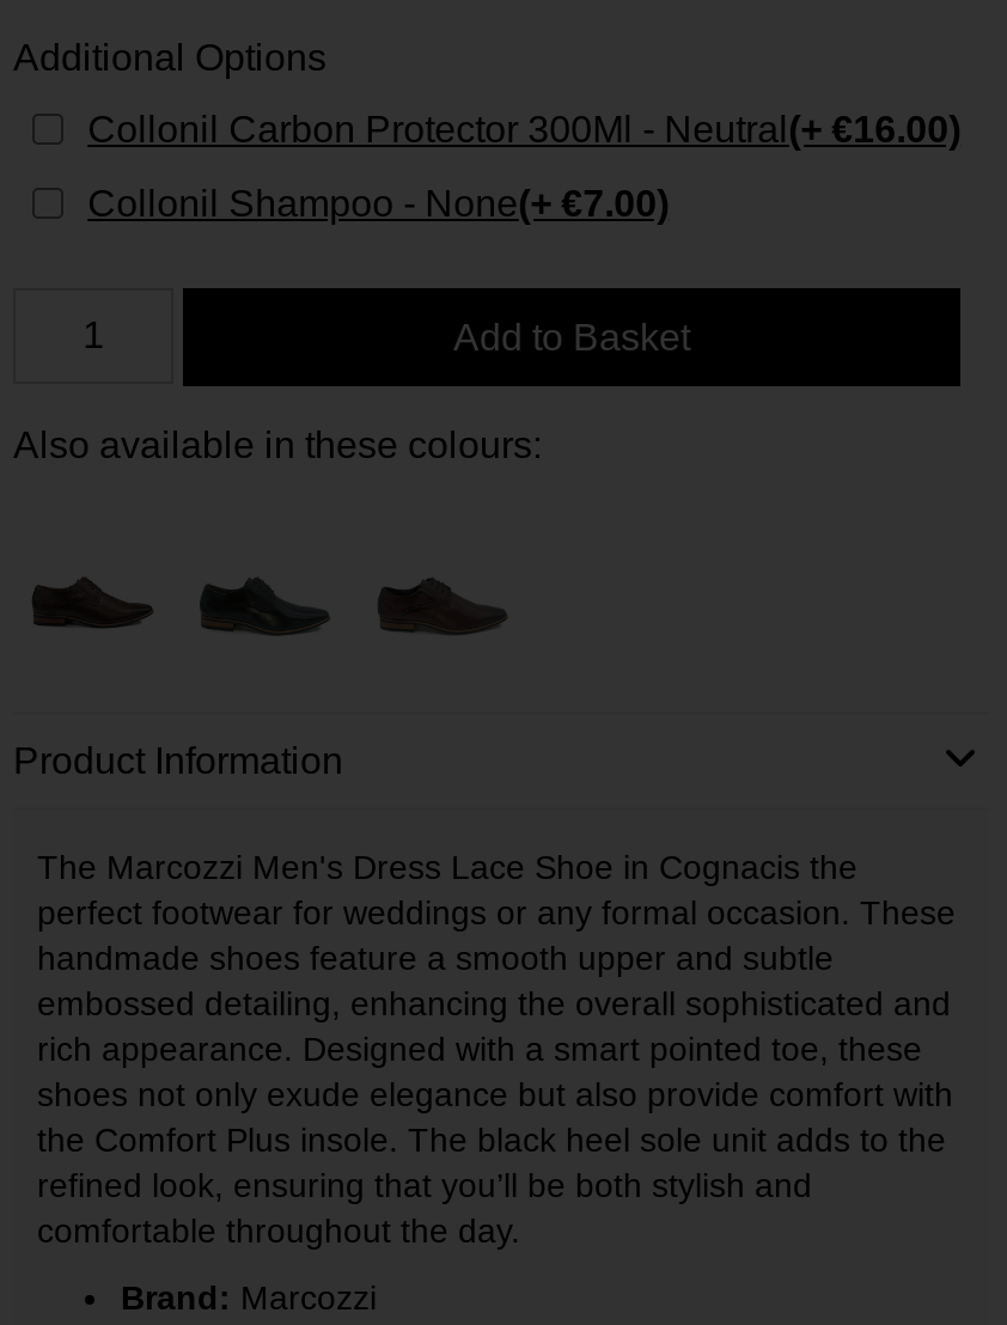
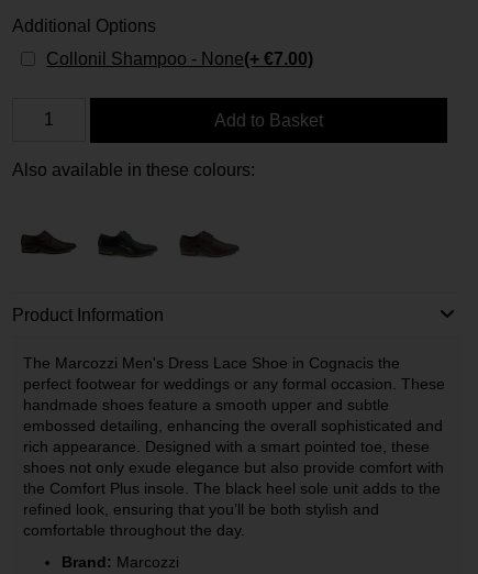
- Collonil Carbon Protector 300Ml - Neutral(+ €16.00)
